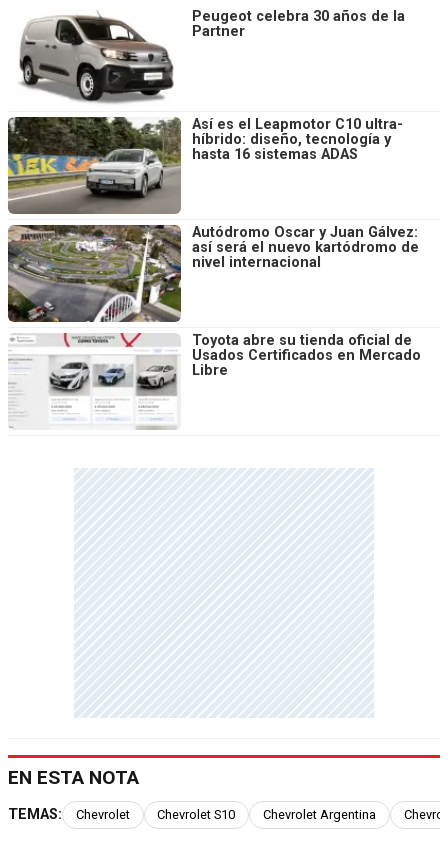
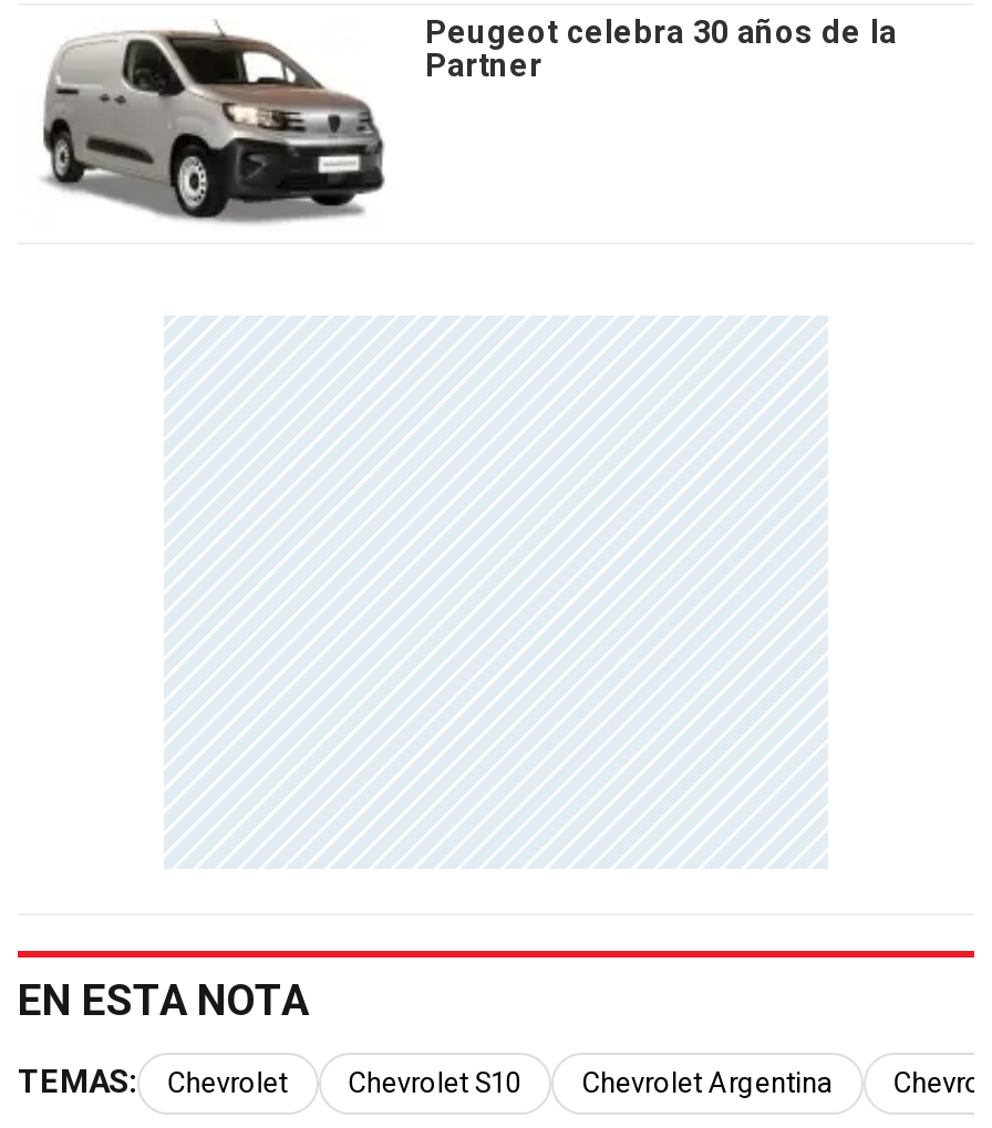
- [image]
- Así es el Leapmotor C10 ultra-
- híbrido: diseño, tecnología y
- hasta 16 sistemas ADAS

- [image]
- Autódromo Oscar y Juan Gálvez:
- así será el nuevo kartódromo de
- nivel internacional

- [image]
- Toyota abre su tienda oficial de
- Usados Certificados en Mercado
- Libre
